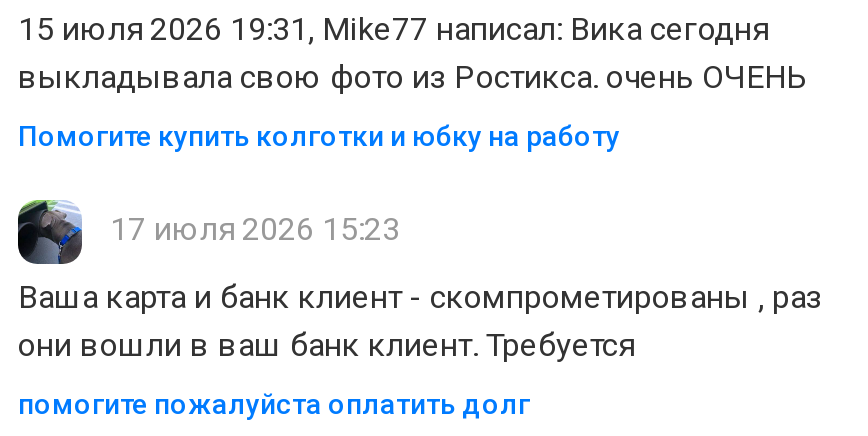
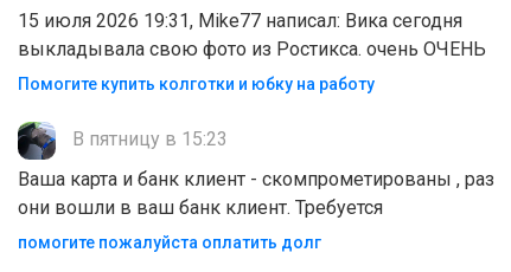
- 17 июля 2026 15:23
+ В пятницу в 15:23
